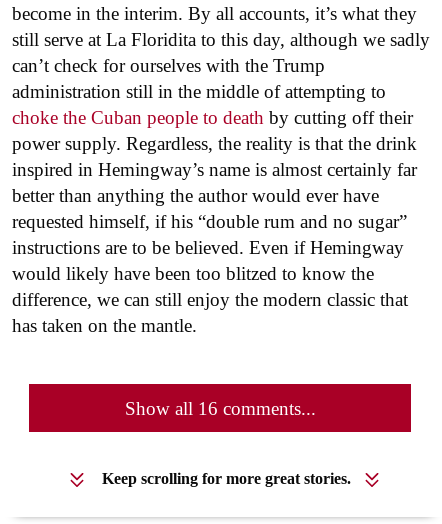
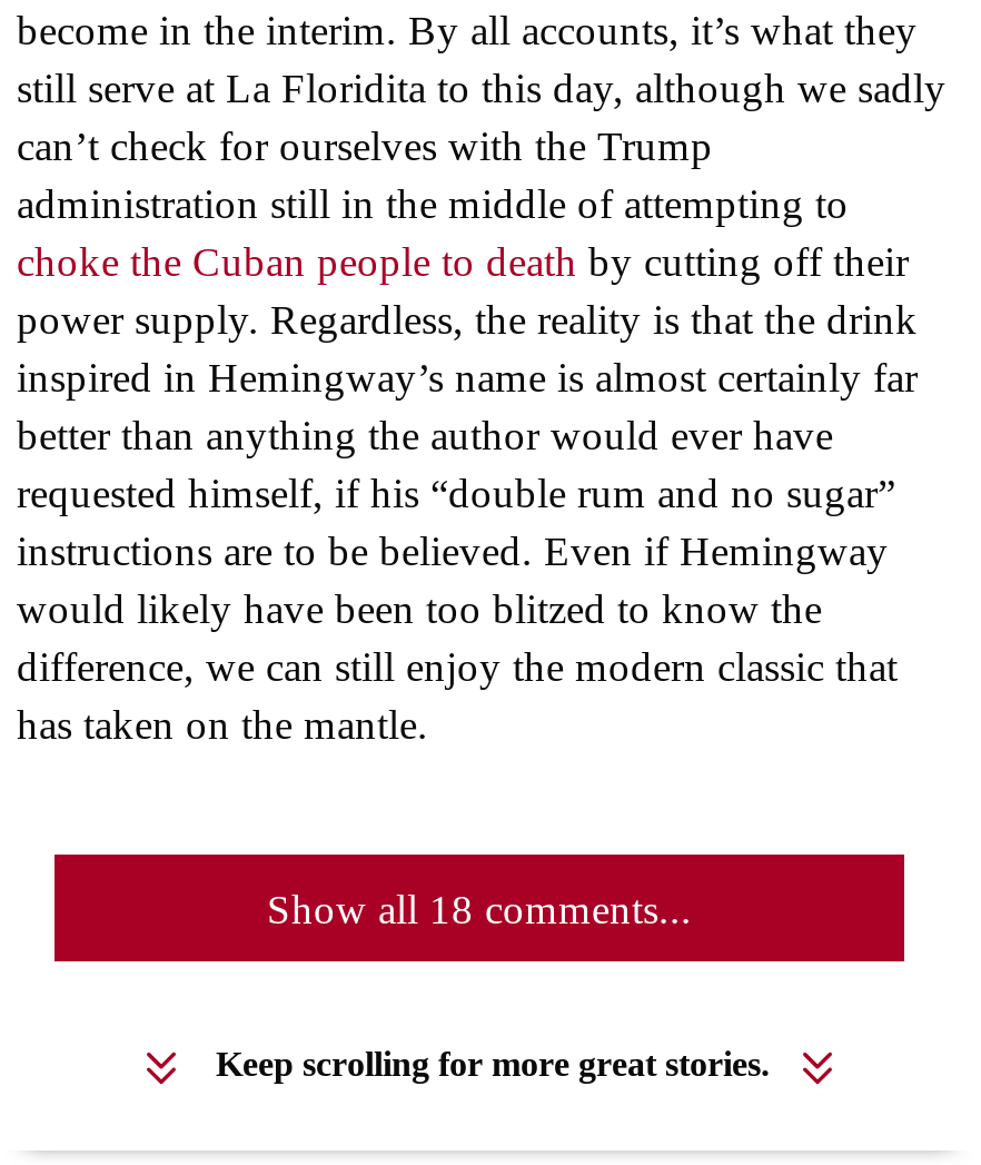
- Show all 16 comments...
+ Show all 18 comments...
